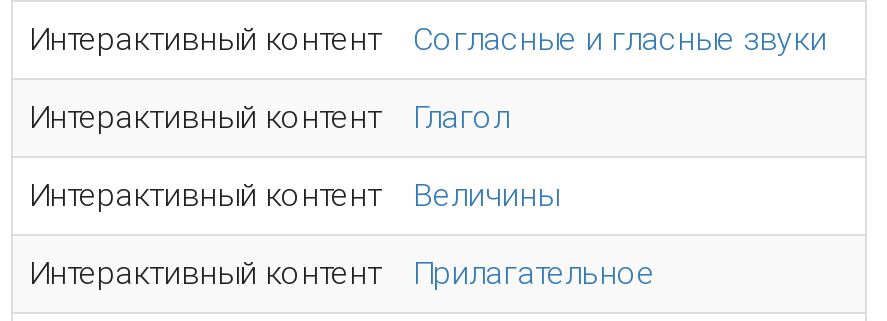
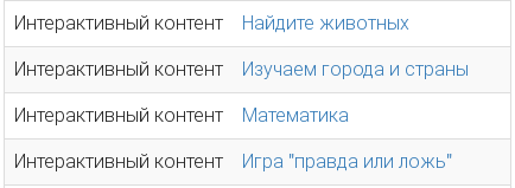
- Согласные и гласные звуки
+ Найдите животных

- Глагол
+ Изучаем города и страны

- Величины
+ Математика

- Прилагательное
+ Игра "правда или ложь"
